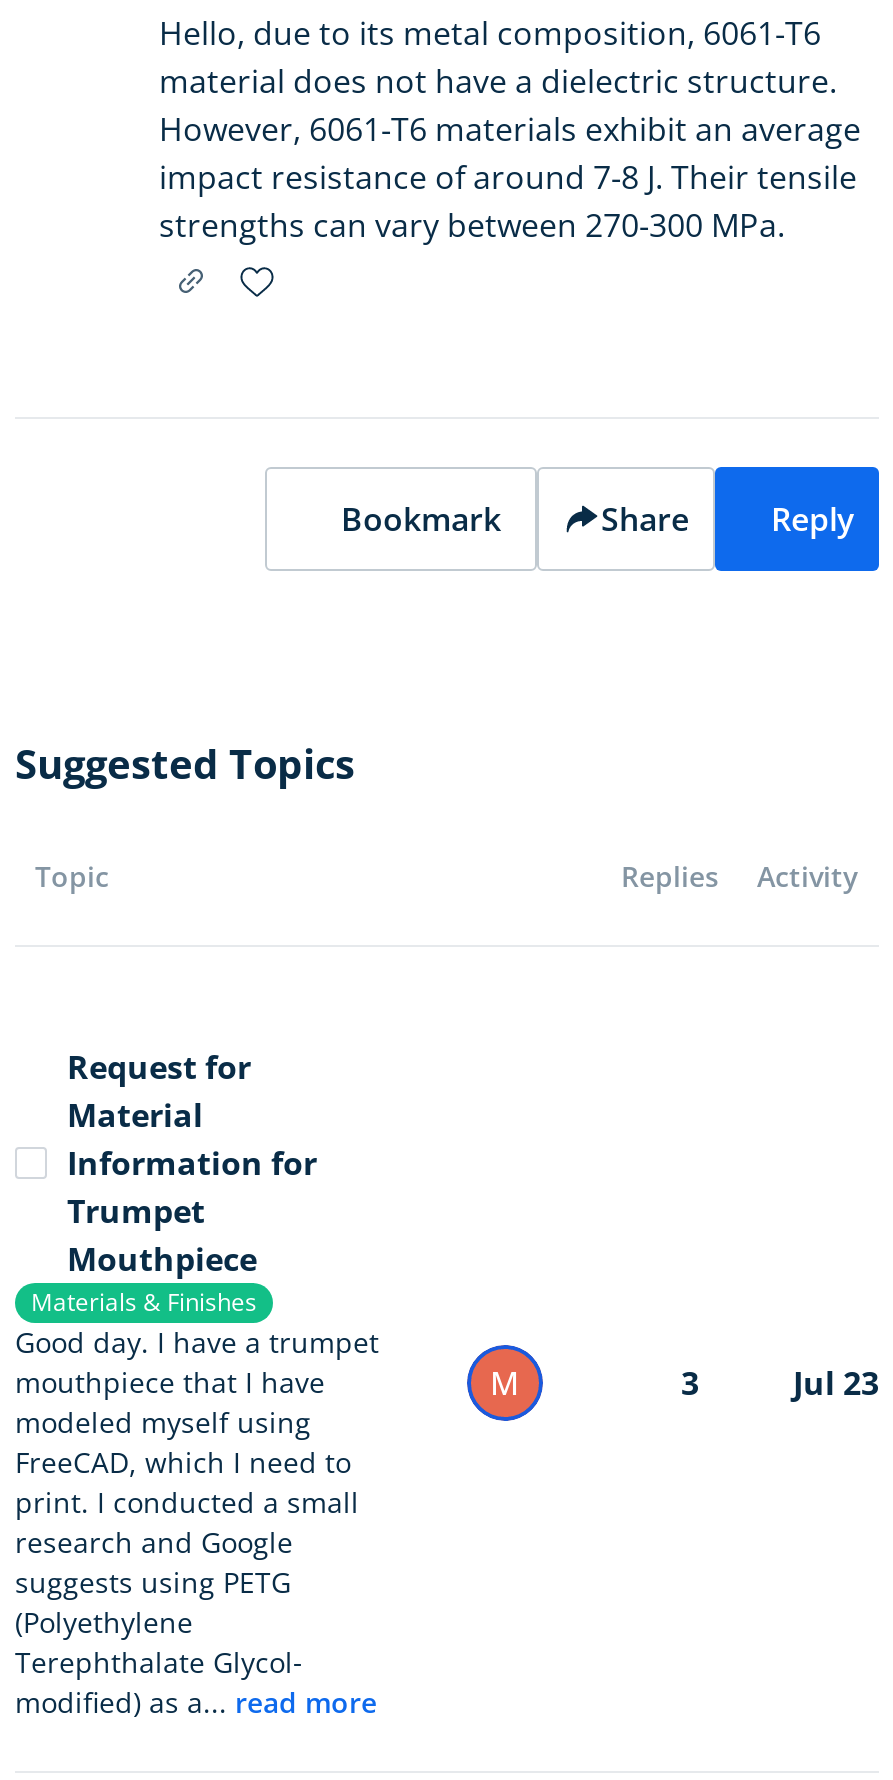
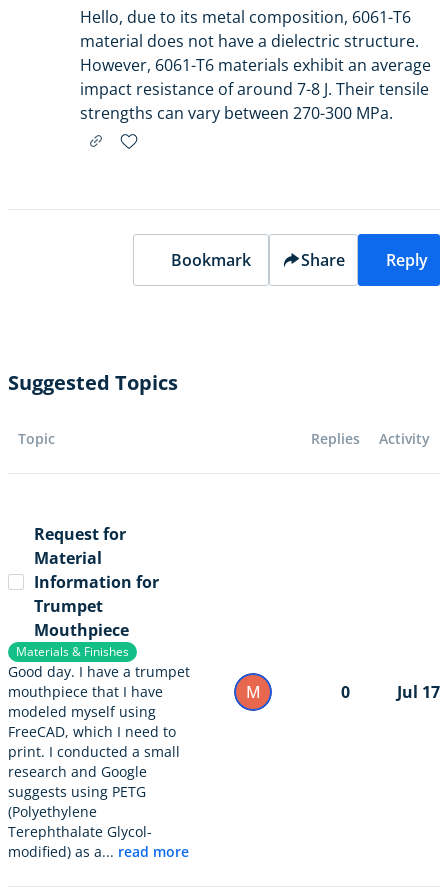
- 3
+ 0

- Jul 23
+ Jul 17
